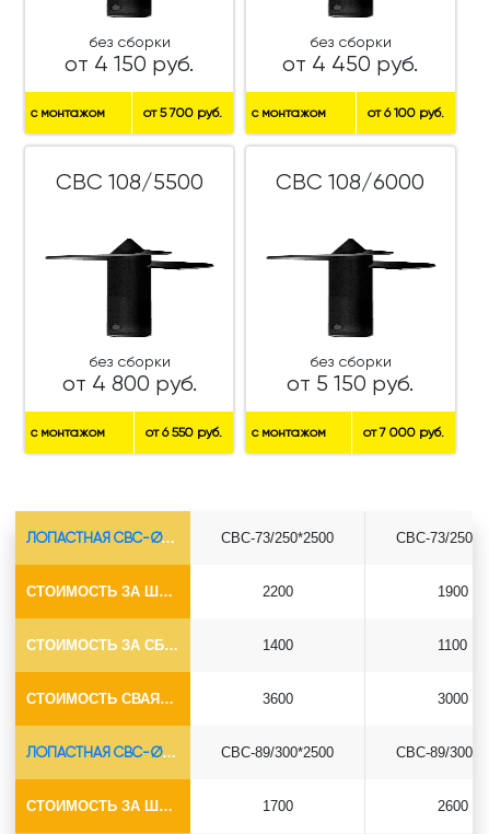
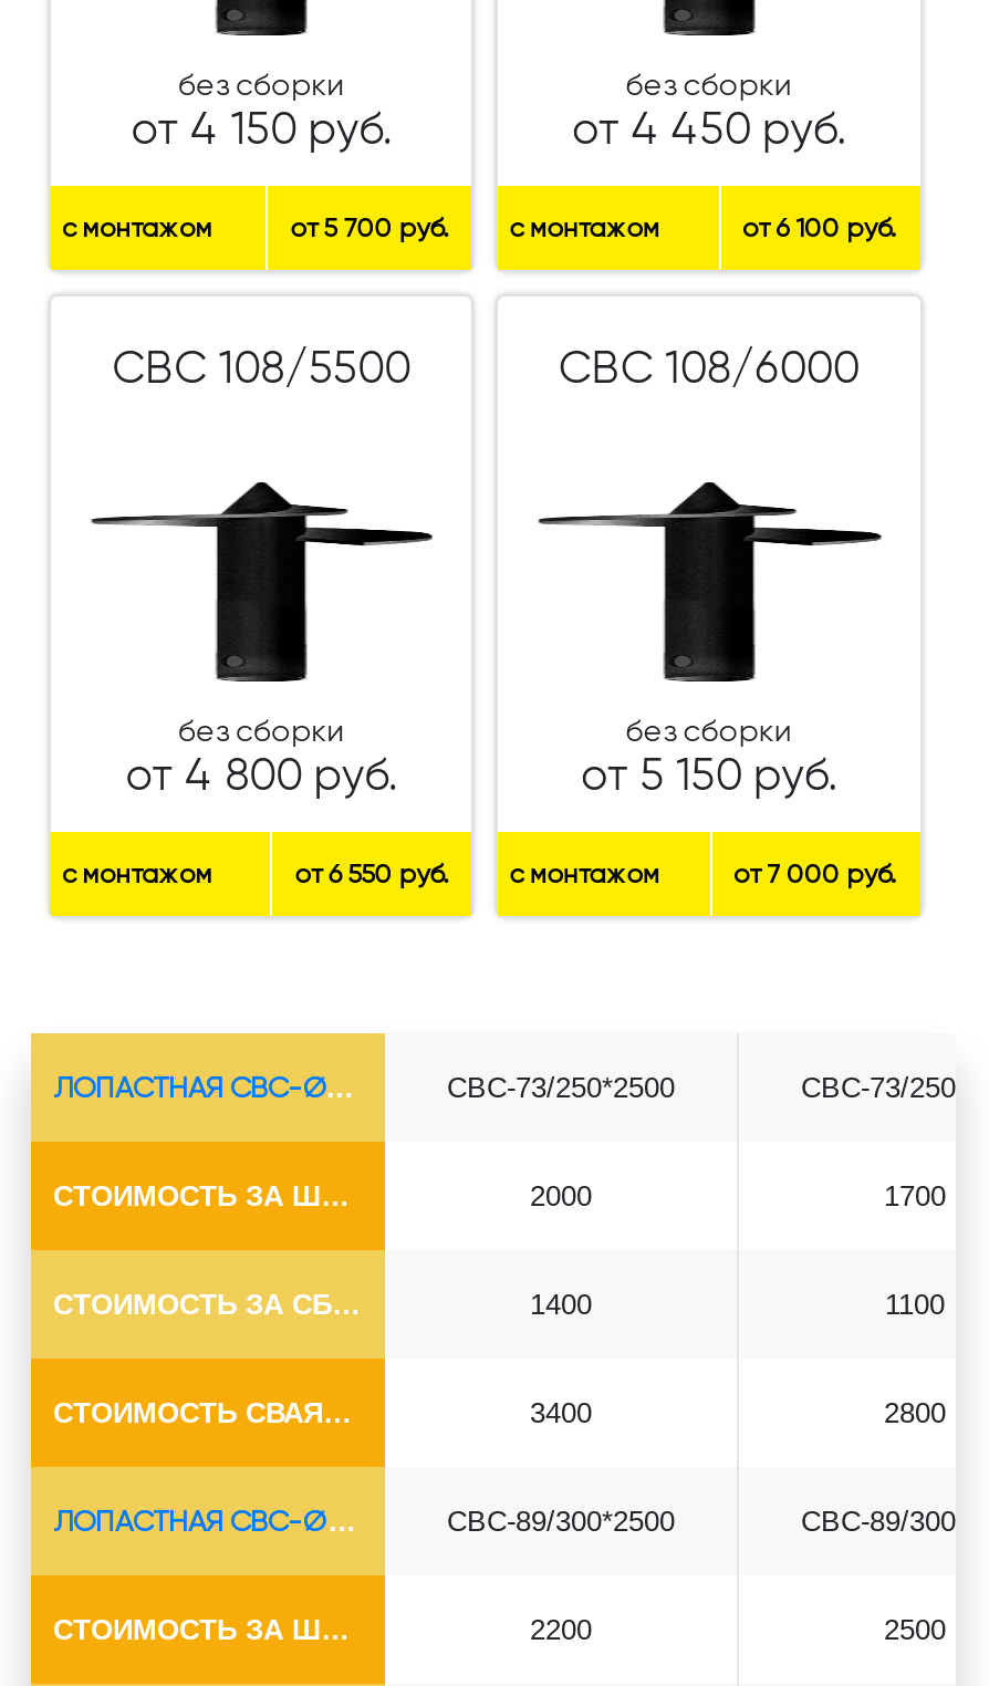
- 2200
+ 2000

- 1900
+ 1700

- 3600
+ 3400

- 3000
+ 2800

- 1700
+ 2200

- 2600
+ 2500
